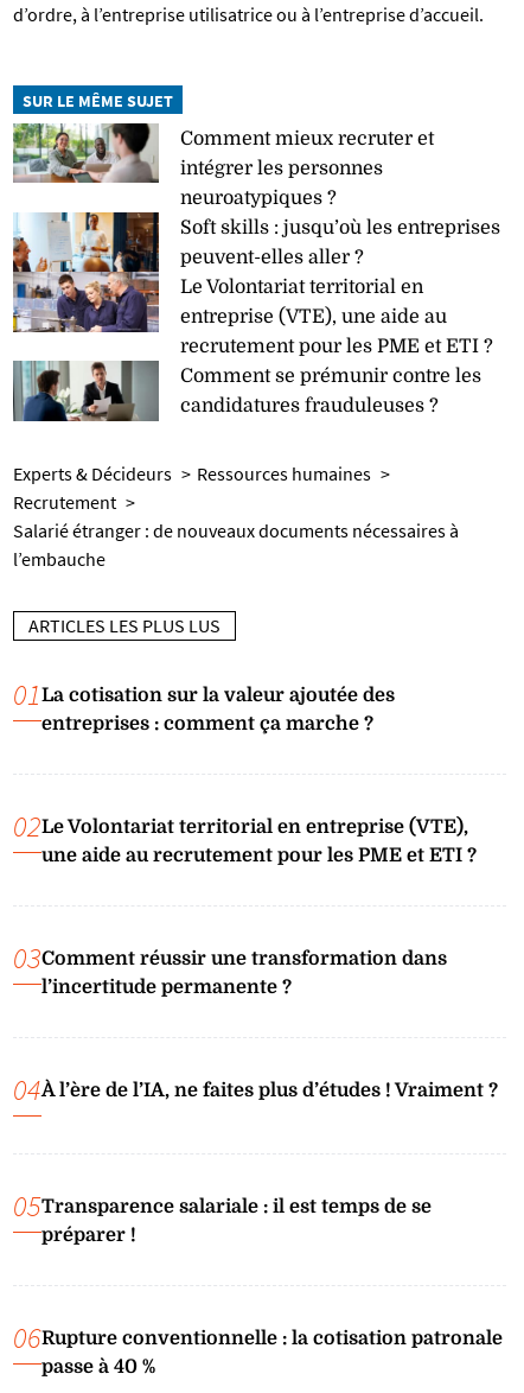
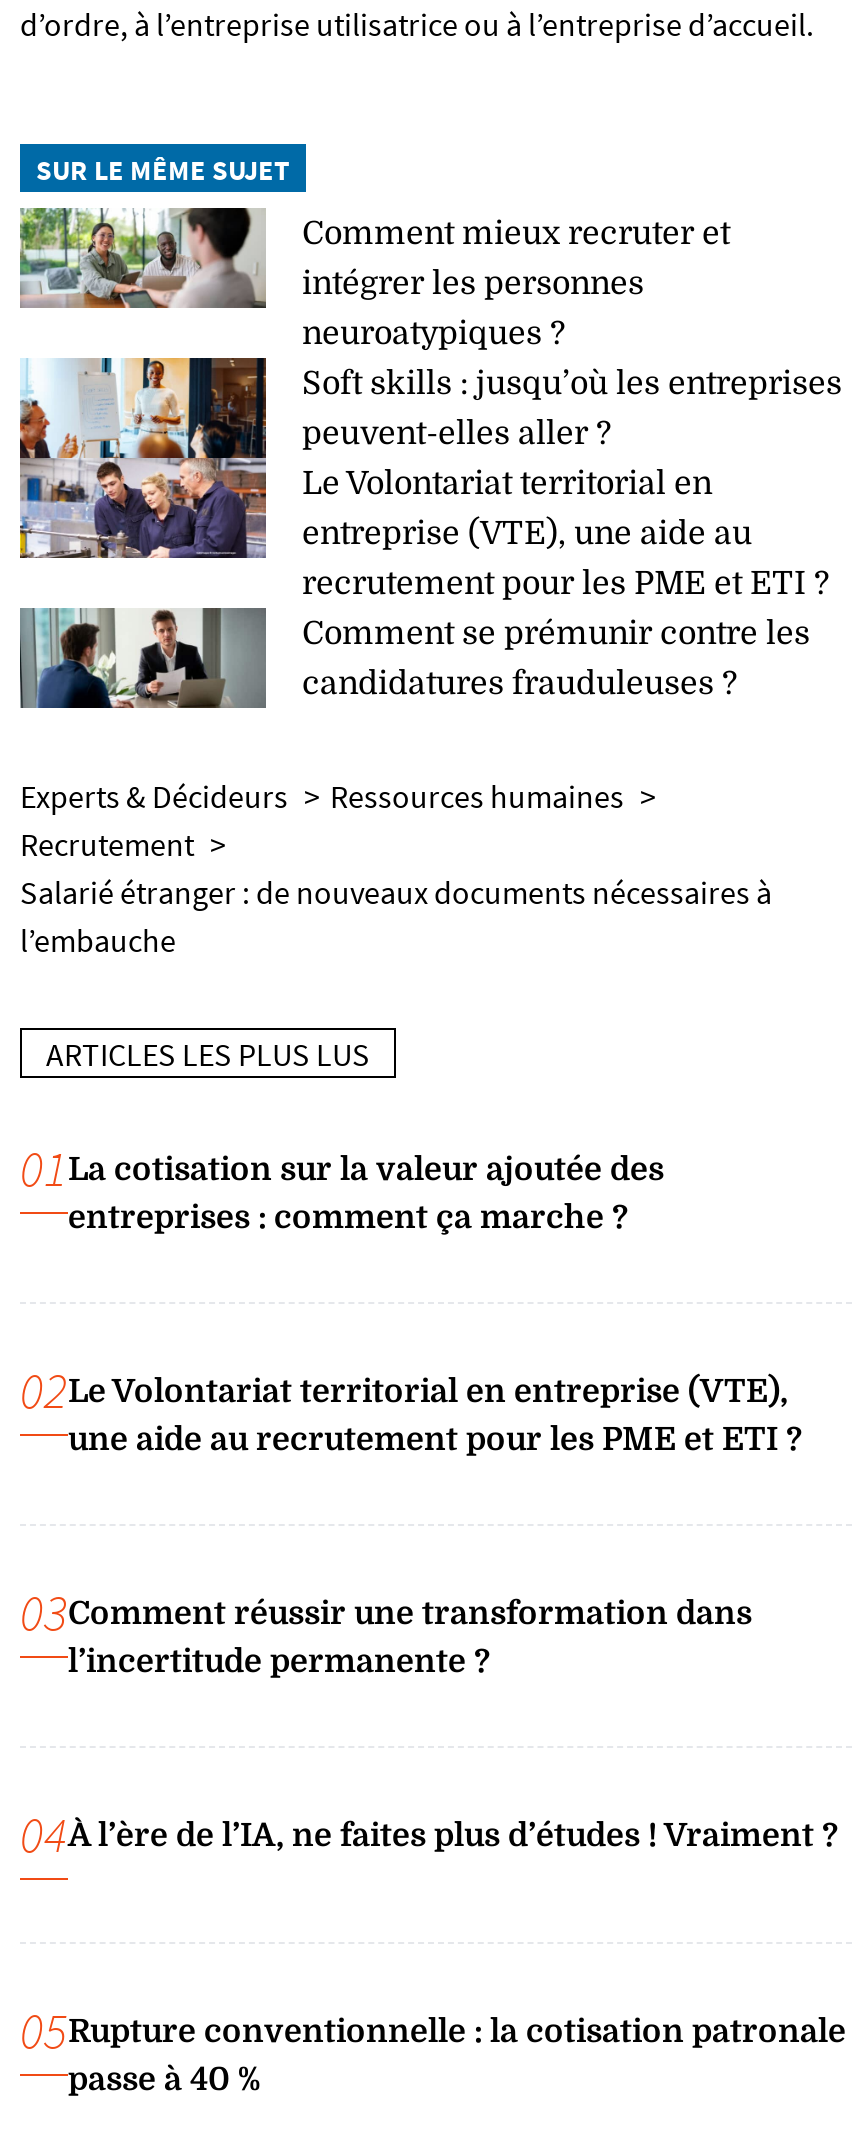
- 05Transparence salariale : il est temps de se
- préparer !
- 06Rupture conventionnelle : la cotisation patronale
+ 05Rupture conventionnelle : la cotisation patronale
